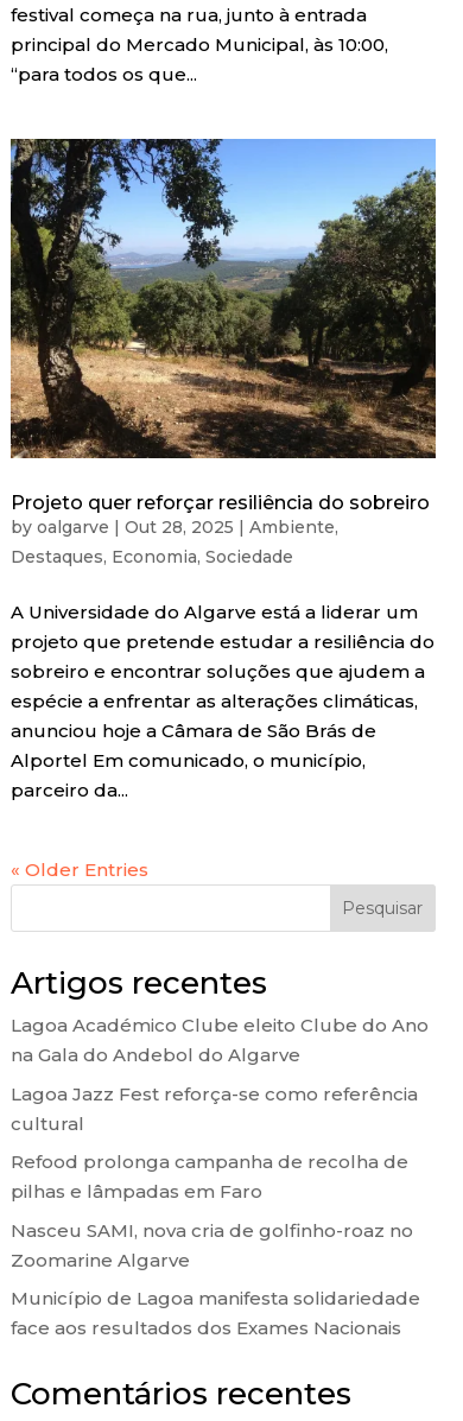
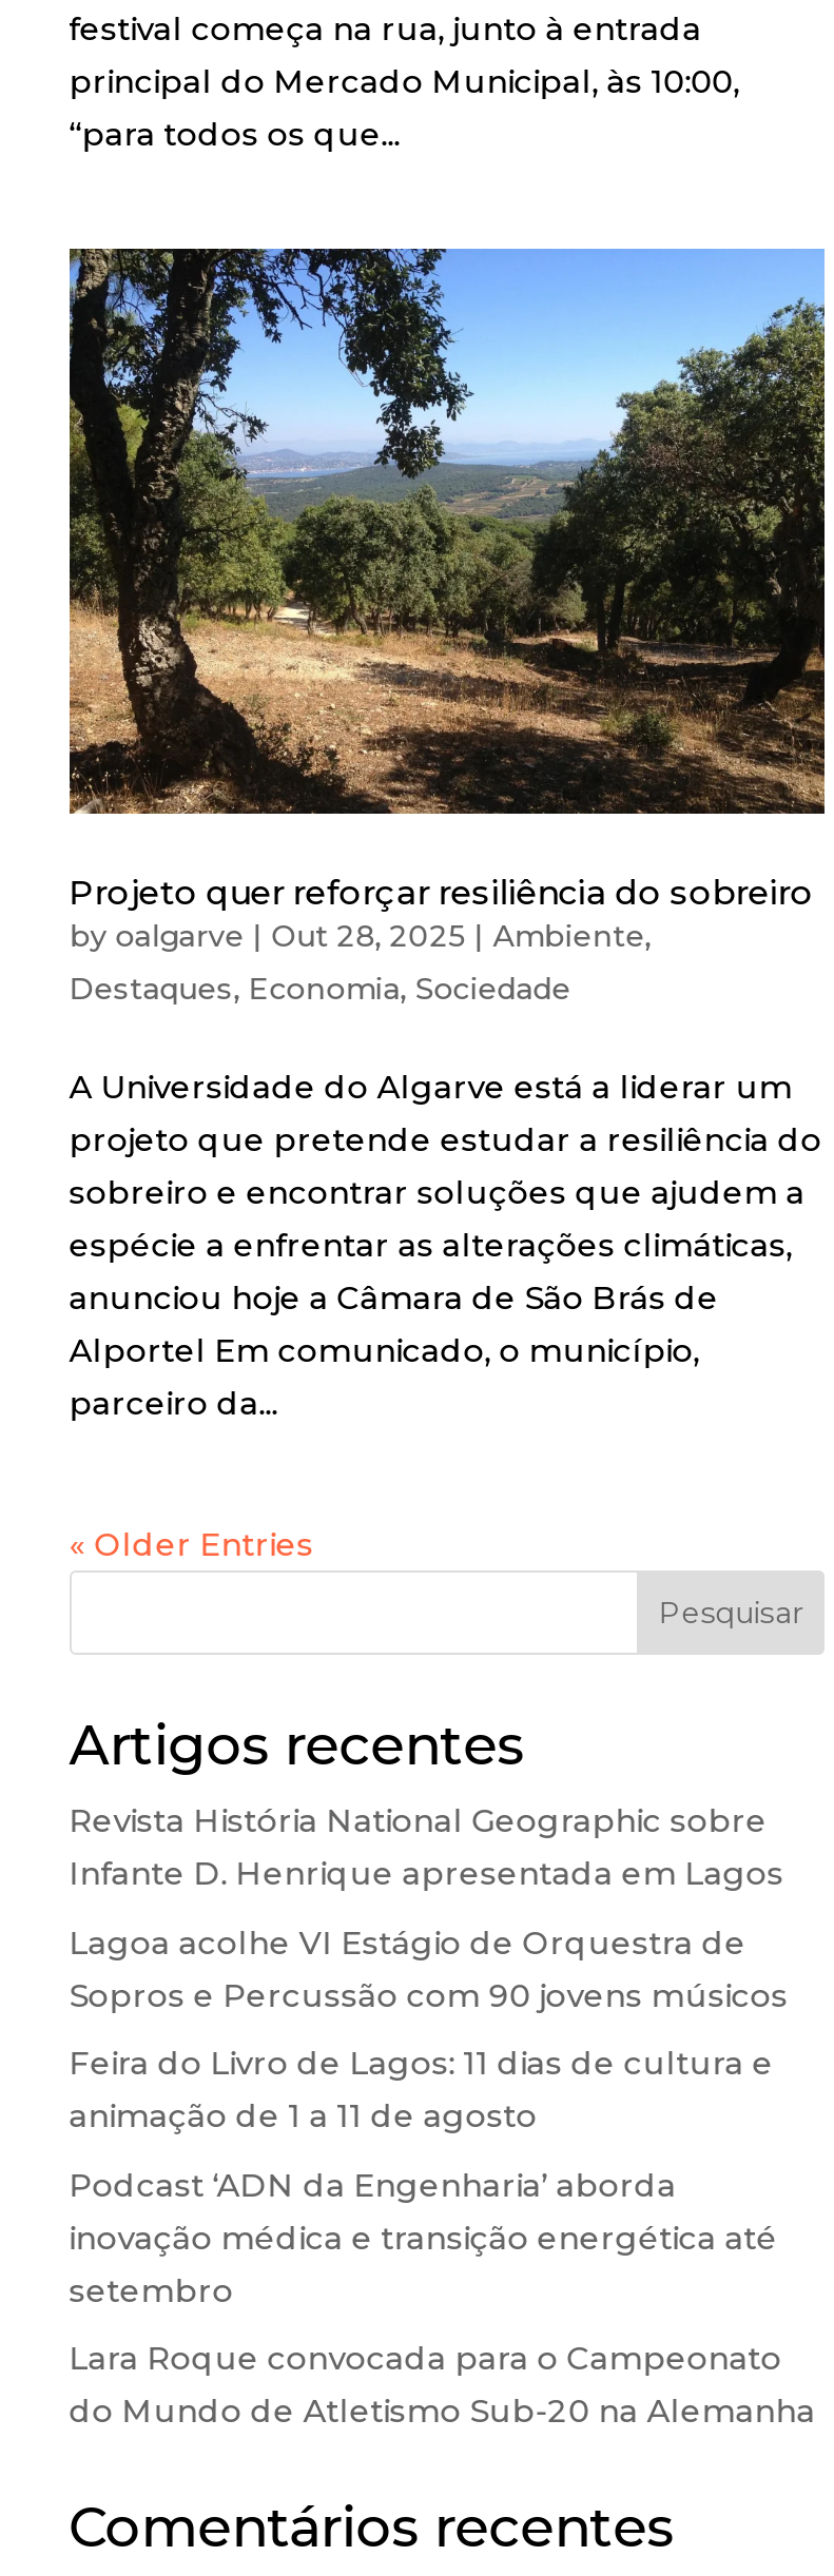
- Lagoa Académico Clube eleito Clube do Ano
- na Gala do Andebol do Algarve
+ Revista História National Geographic sobre
+ Infante D. Henrique apresentada em Lagos

- Lagoa Jazz Fest reforça-se como referência
- cultural
+ Lagoa acolhe VI Estágio de Orquestra de
+ Sopros e Percussão com 90 jovens músicos

- Refood prolonga campanha de recolha de
- pilhas e lâmpadas em Faro
+ Feira do Livro de Lagos: 11 dias de cultura e
+ animação de 1 a 11 de agosto

- Nasceu SAMI, nova cria de golfinho-roaz no
- Zoomarine Algarve
+ Podcast ‘ADN da Engenharia’ aborda
+ inovação médica e transição energética até
+ setembro

- Município de Lagoa manifesta solidariedade
- face aos resultados dos Exames Nacionais
+ Lara Roque convocada para o Campeonato
+ do Mundo de Atletismo Sub-20 na Alemanha
